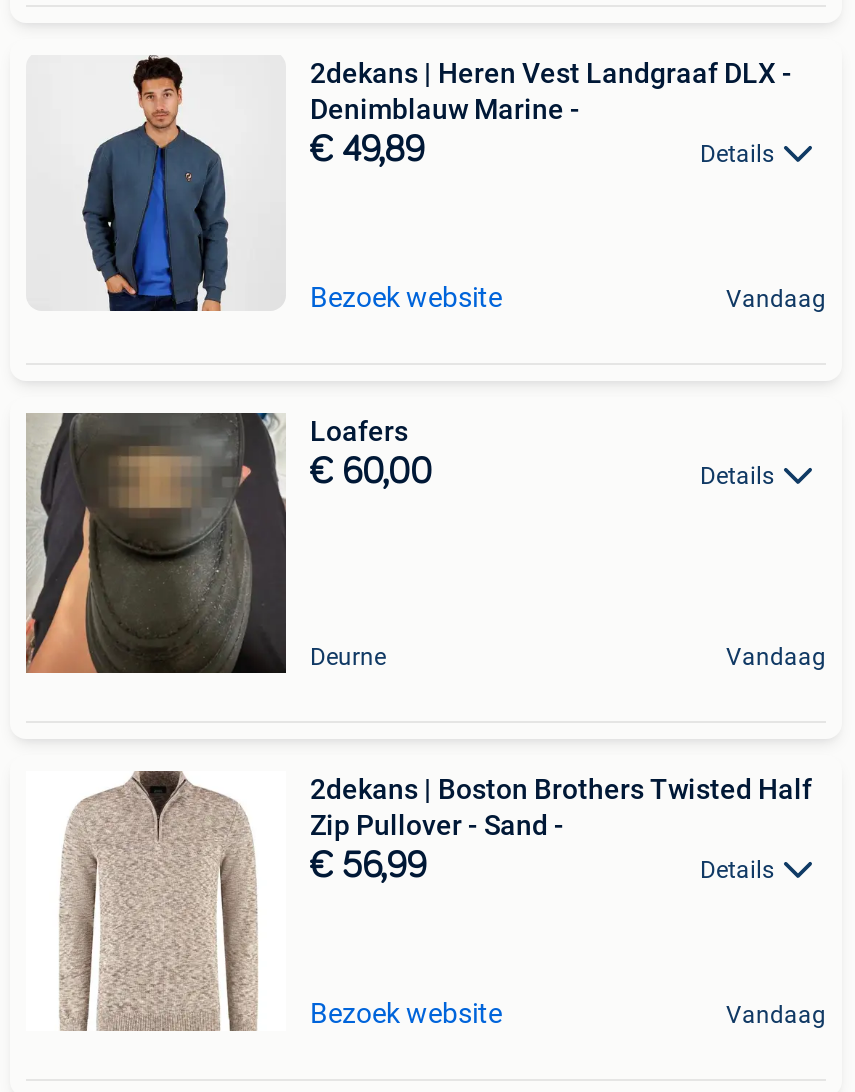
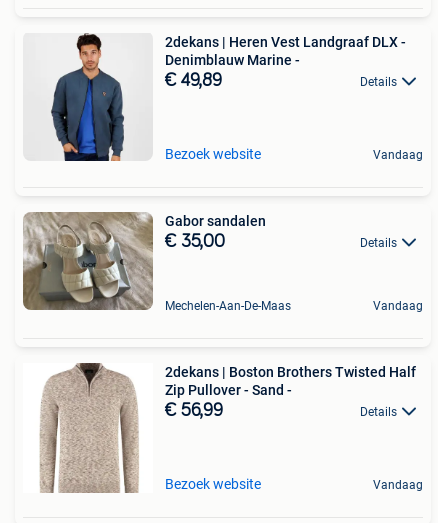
- [image]
- Loafers
- € 60,00
+ [image]
+ Gabor sandalen
+ € 35,00

- Deurne
+ Mechelen-Aan-De-Maas
